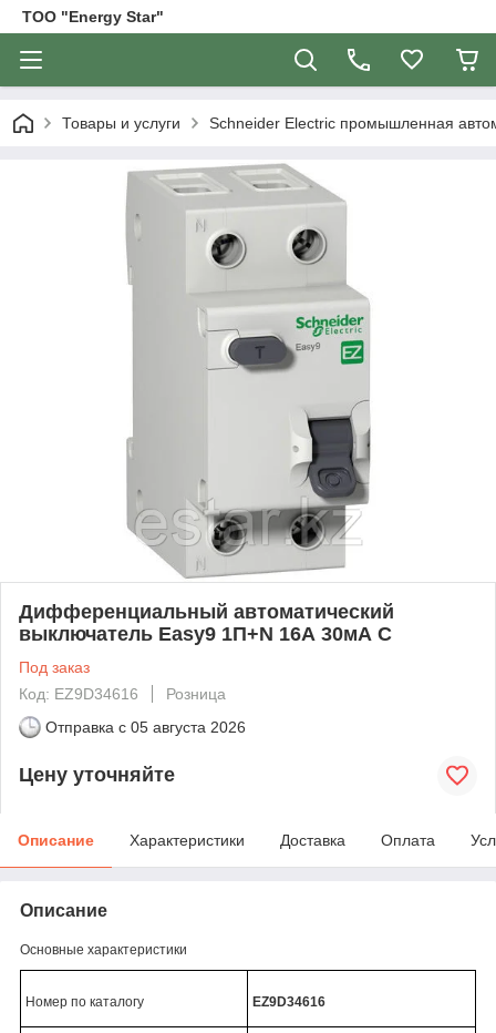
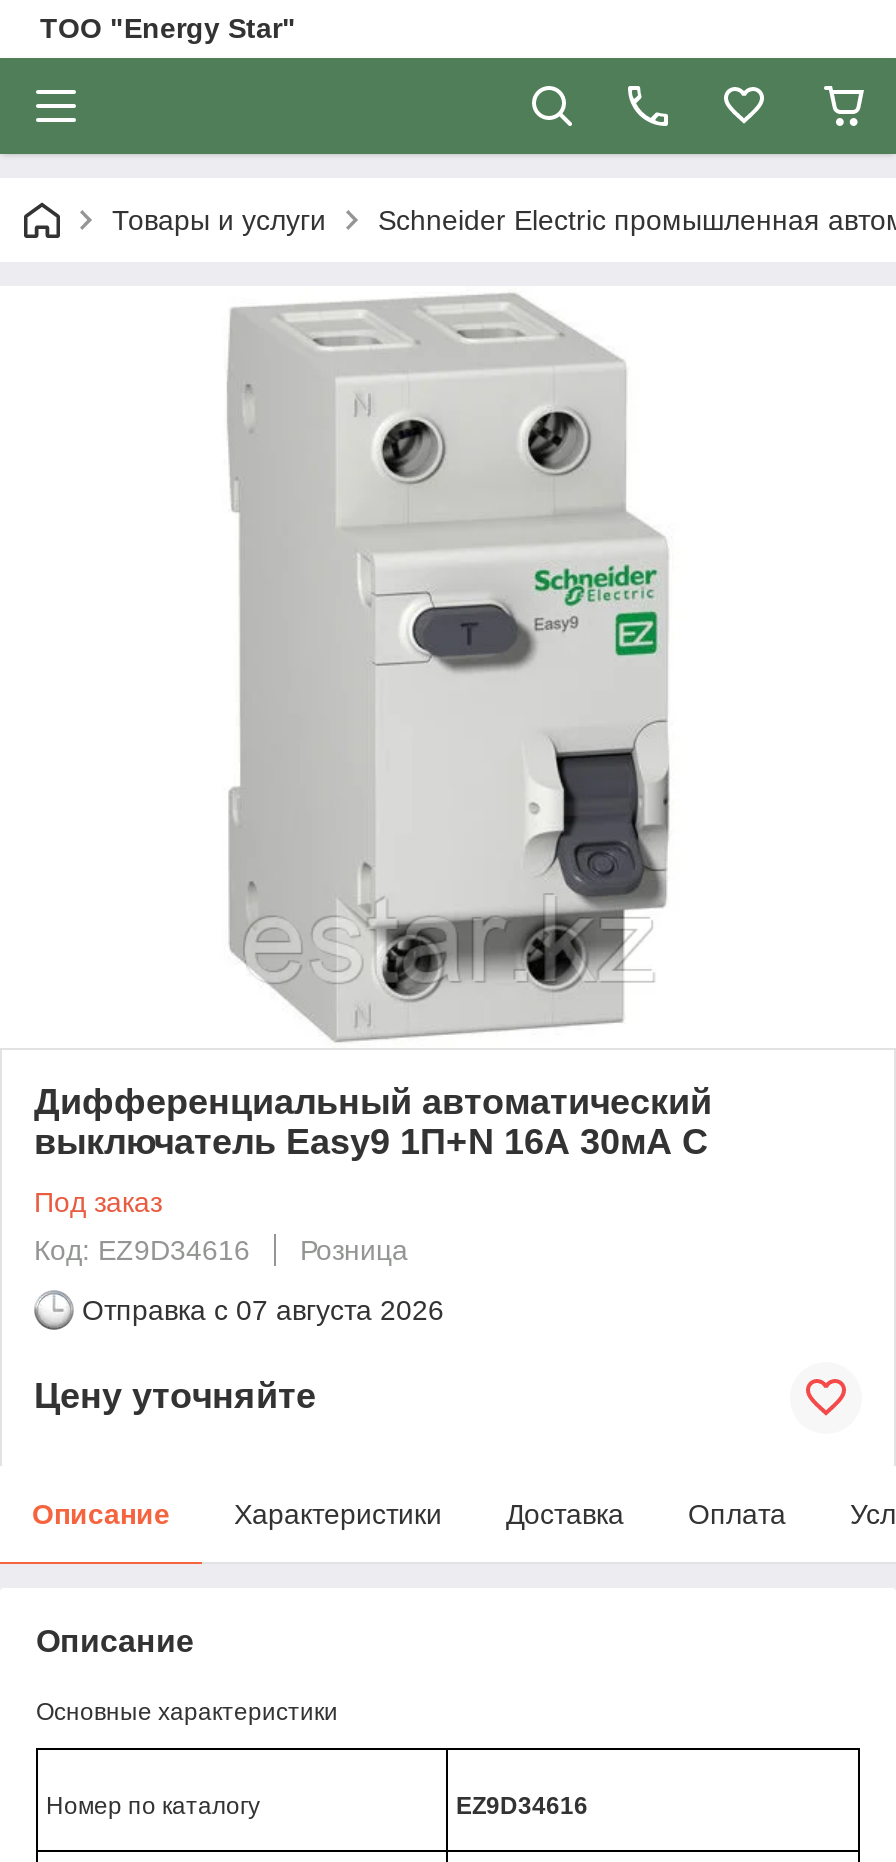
- Отправка с 05 августа 2026
+ Отправка с 07 августа 2026
